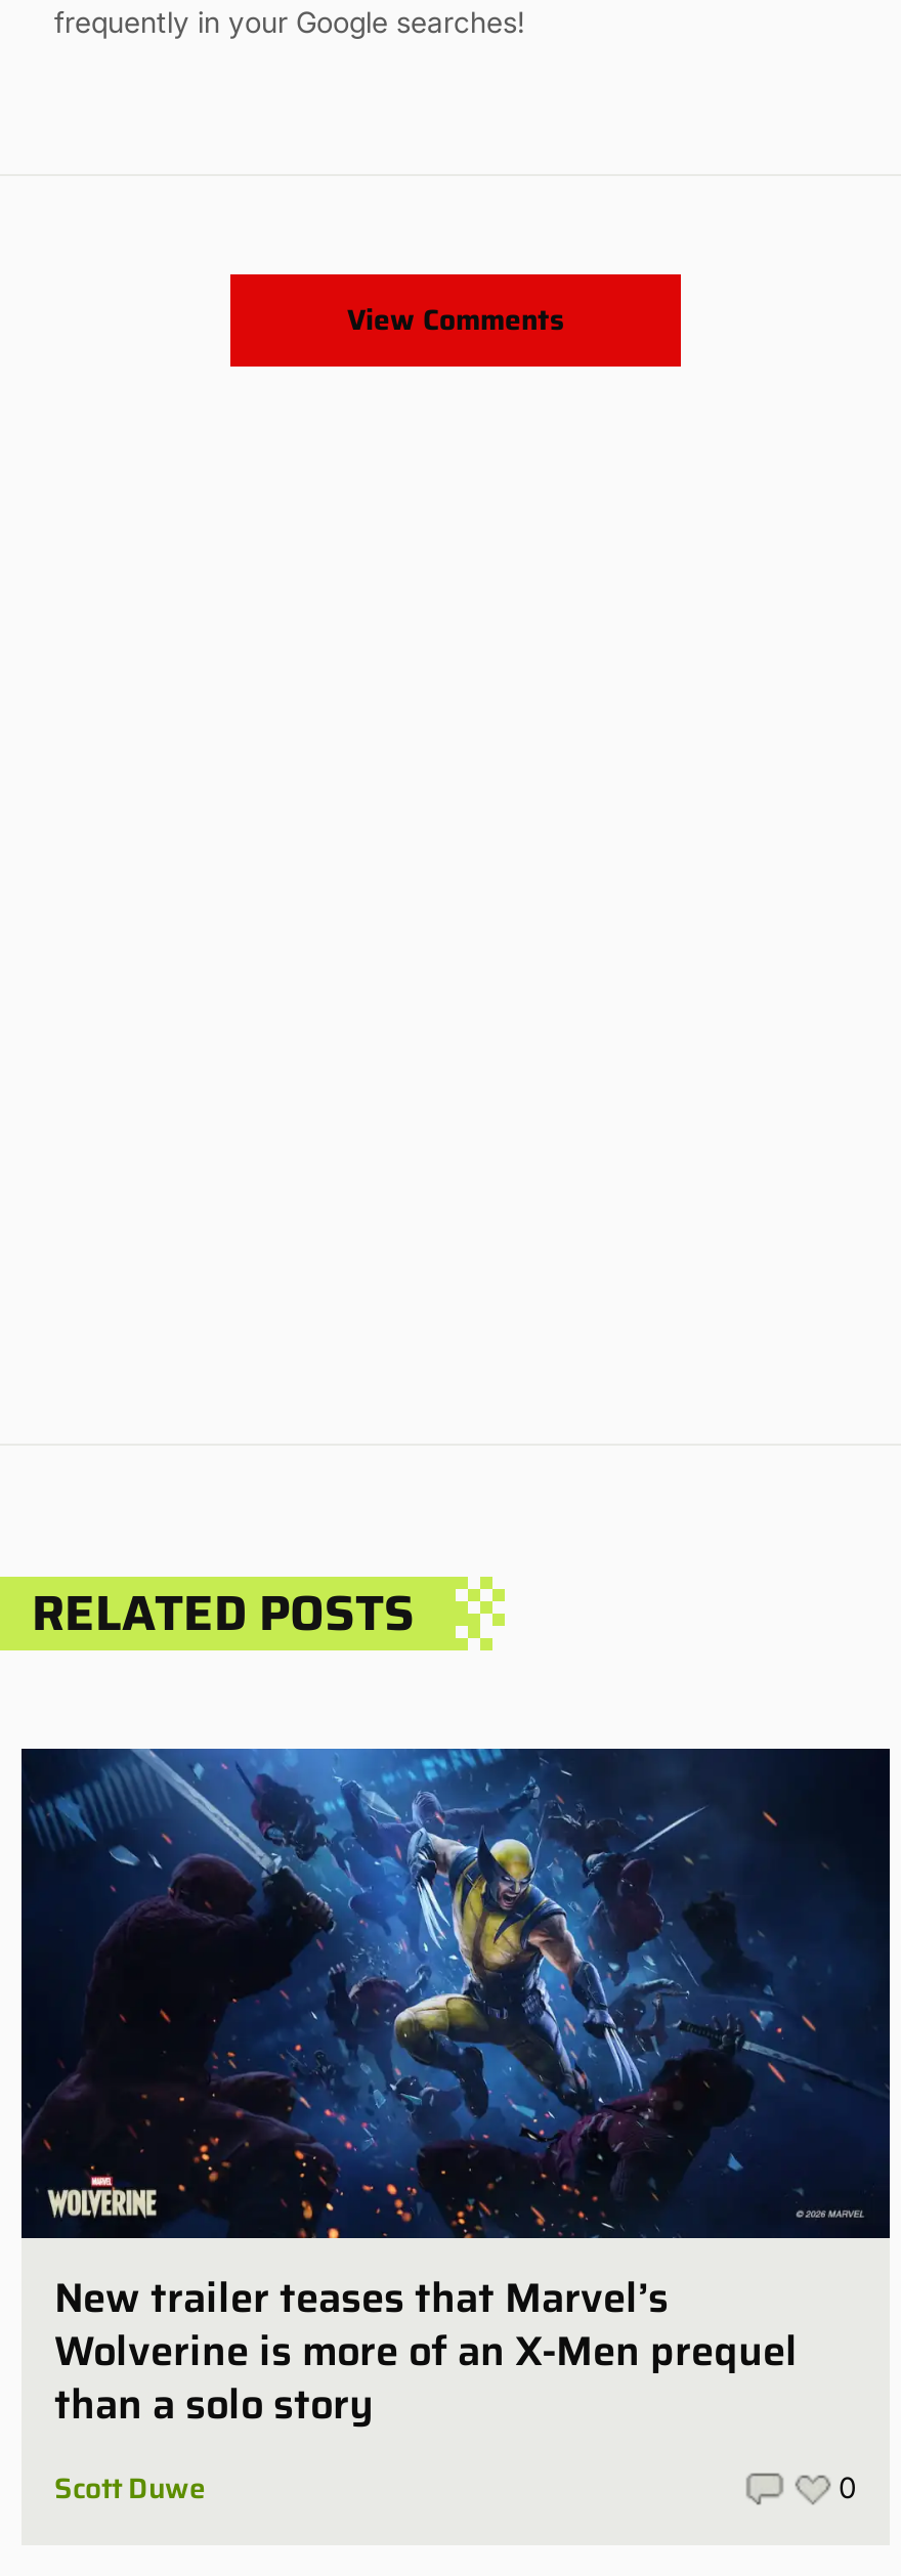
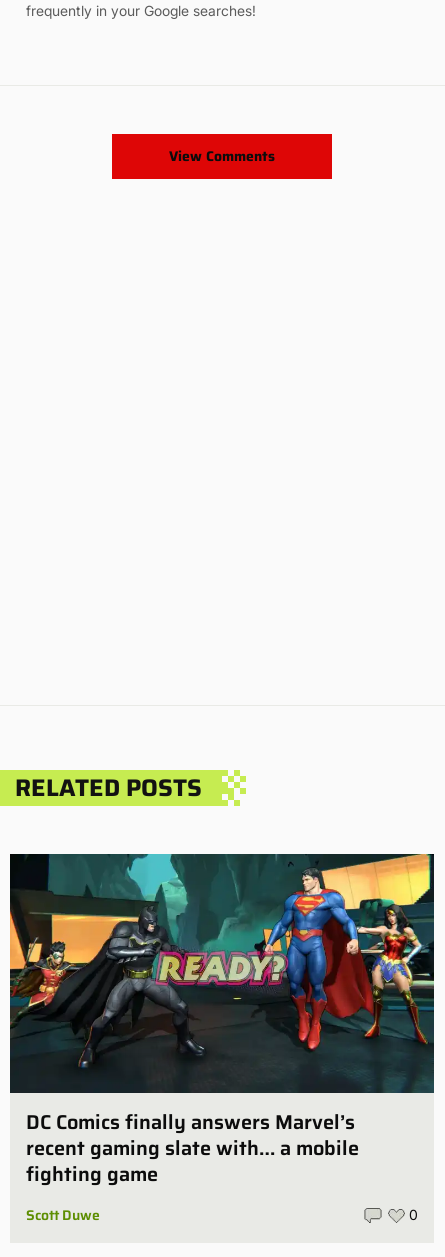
- [image]
- New trailer teases that Marvel’s
- Wolverine is more of an X-Men prequel
- than a solo story
+ [image]
+ DC Comics finally answers Marvel’s
+ recent gaming slate with… a mobile
+ fighting game
